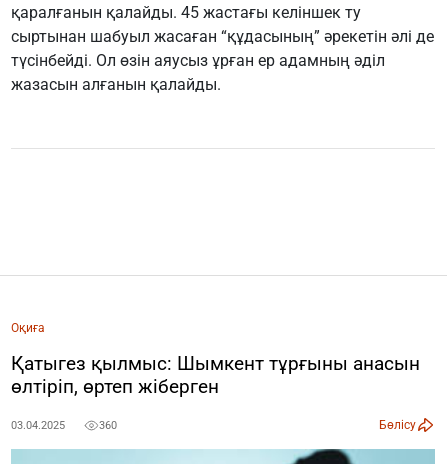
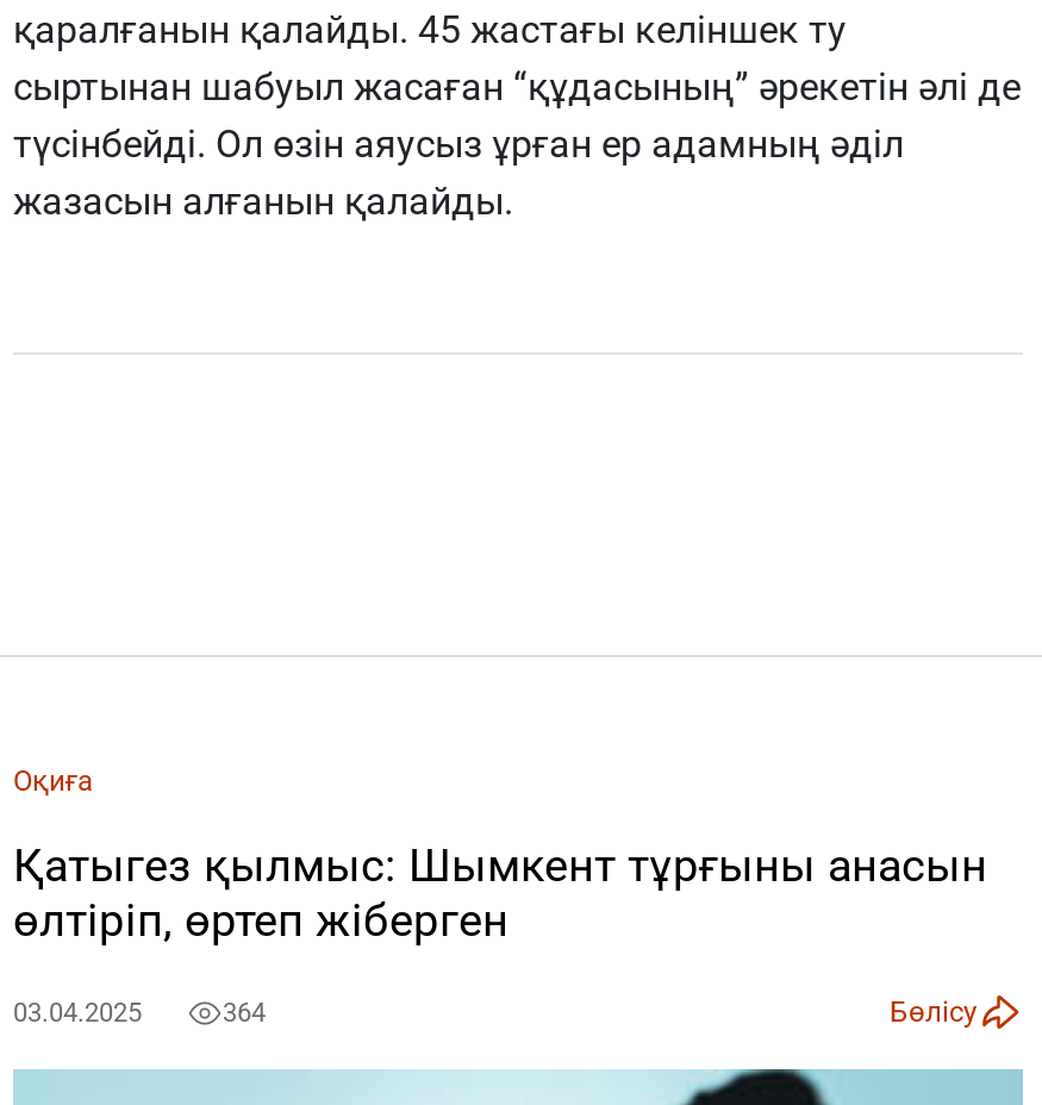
- 360
+ 364
